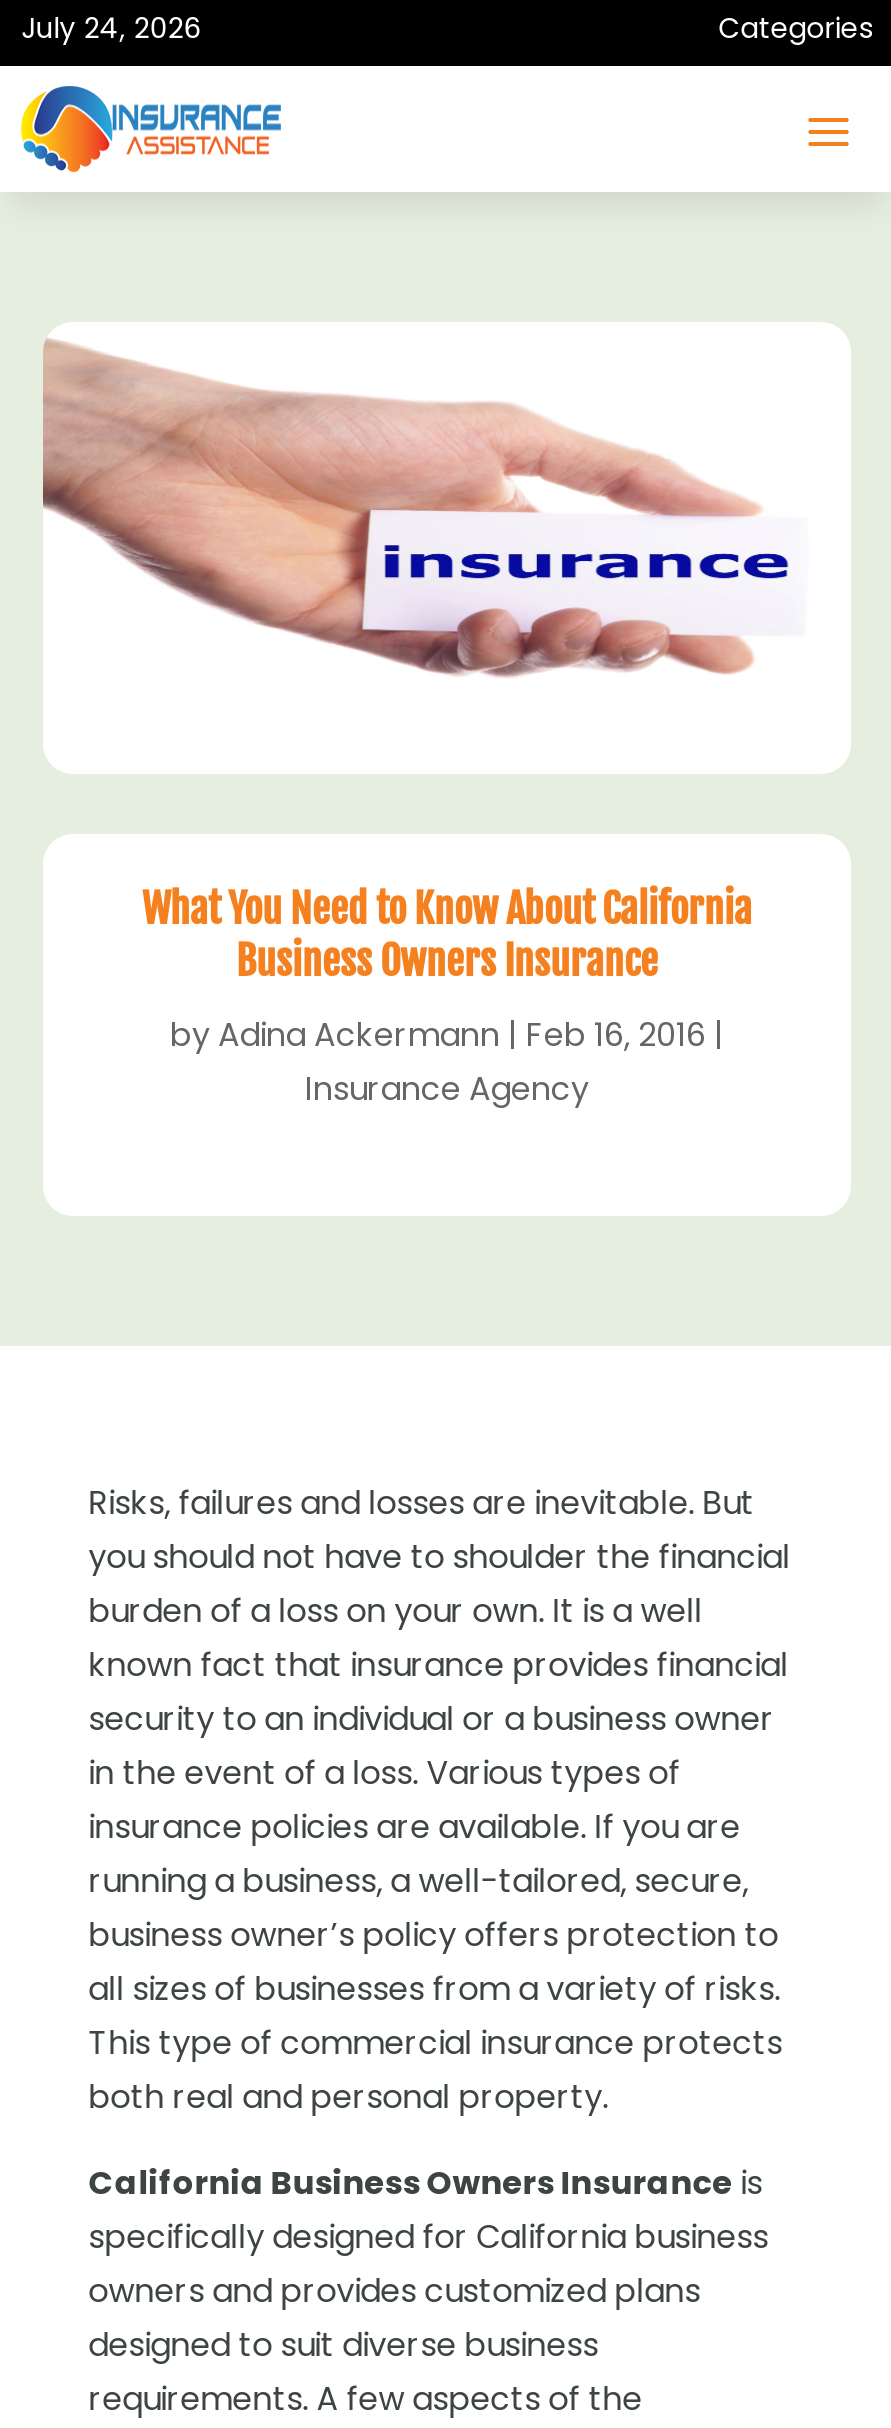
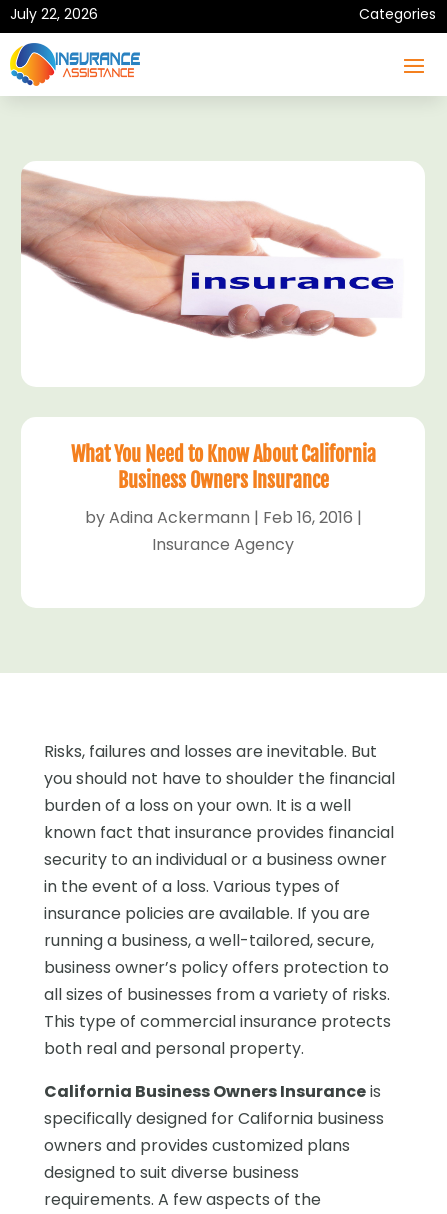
- July 24, 2026
+ July 22, 2026
